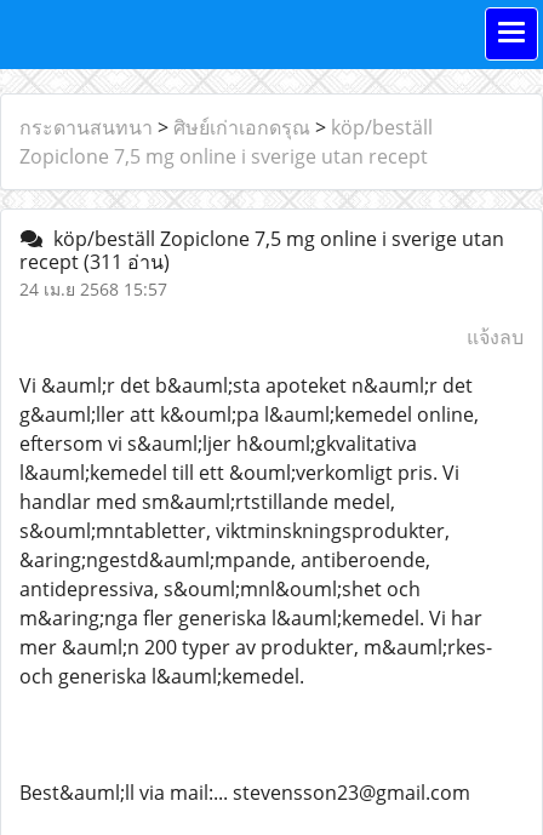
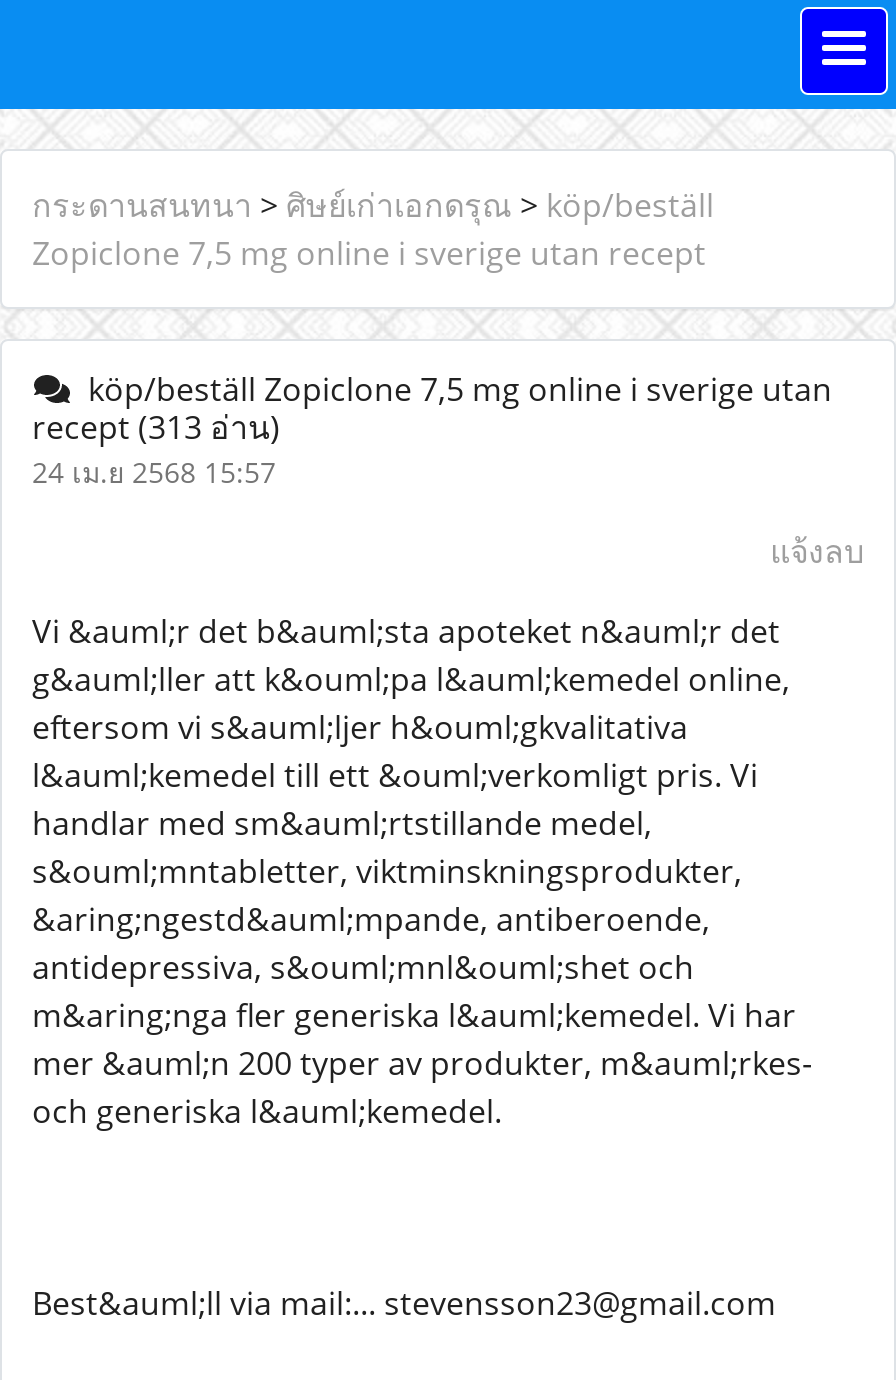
- recept (311 อ่าน)
+ recept (313 อ่าน)
